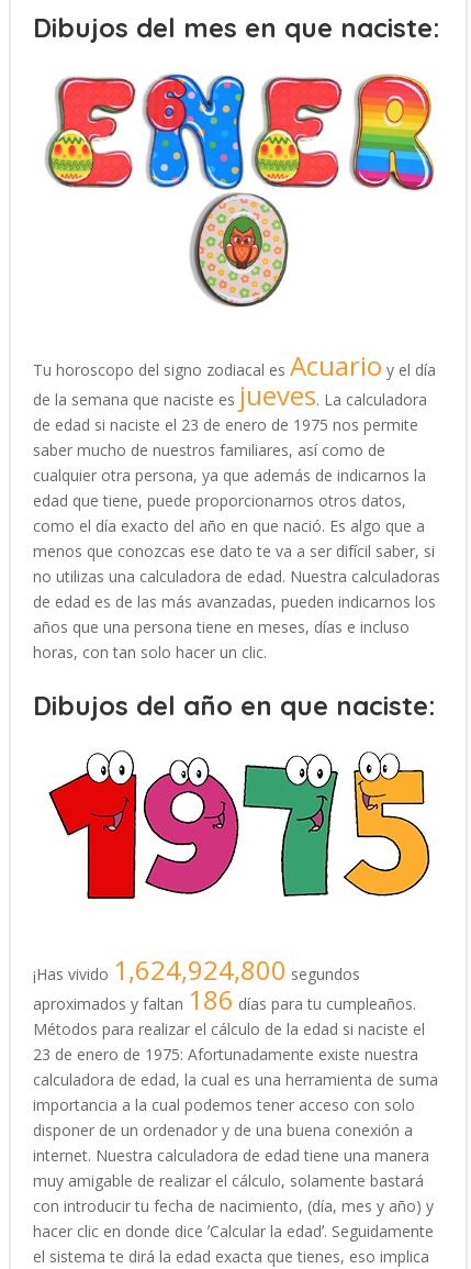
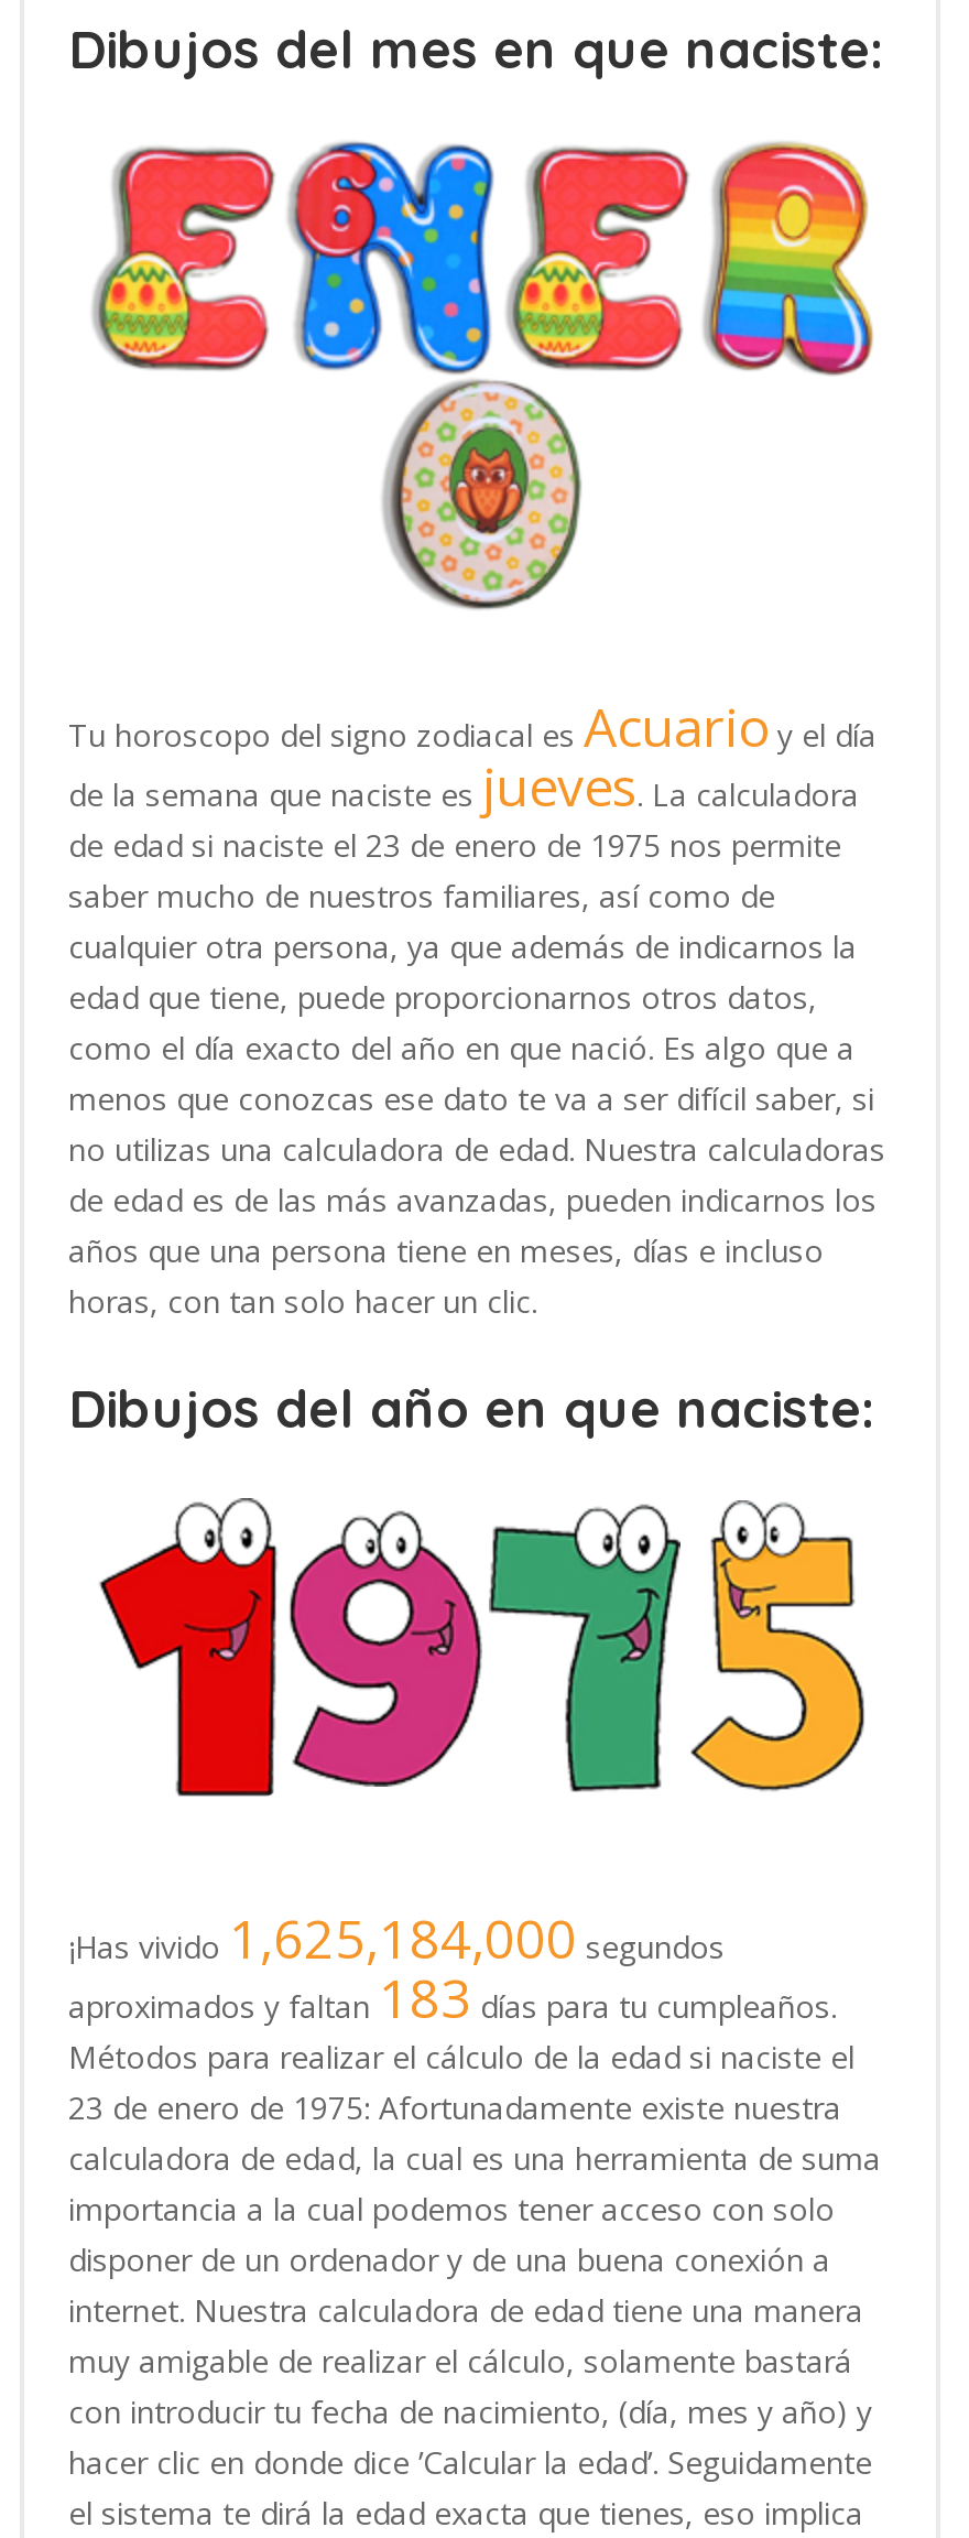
- ¡Has vivido 1,624,924,800 segundos
+ ¡Has vivido 1,625,184,000 segundos

- aproximados y faltan186días para tu cumpleaños.
+ aproximados y faltan183días para tu cumpleaños.
